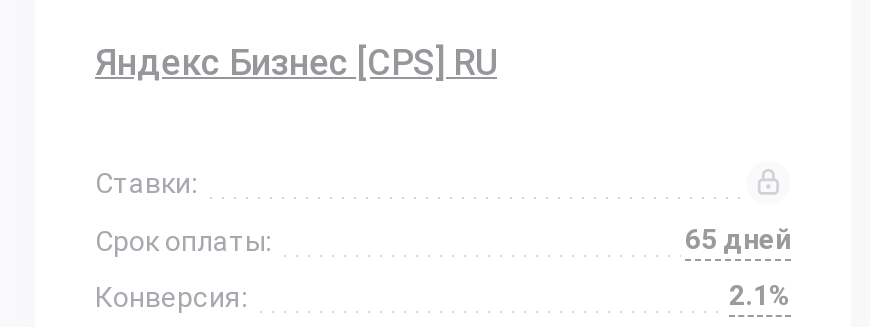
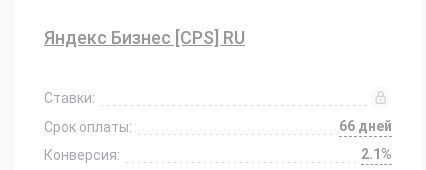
- 65 дней
+ 66 дней
